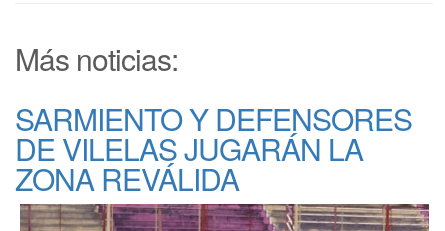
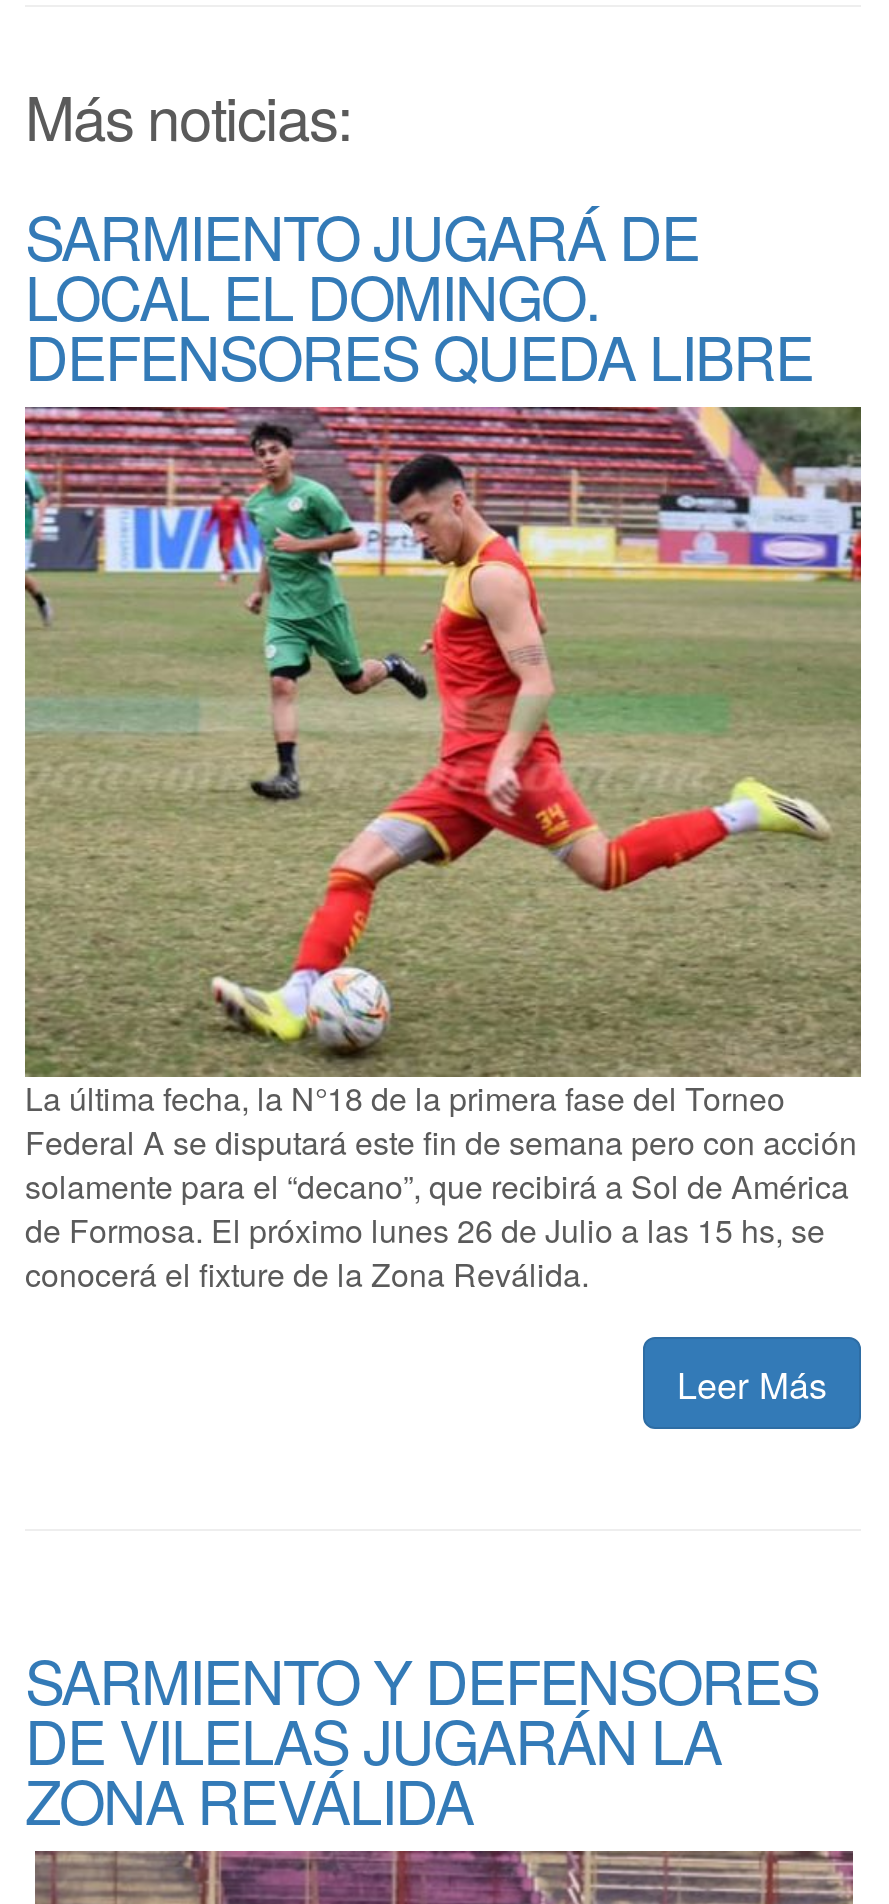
+ [image]
+ La última fecha, la N°18 de la primera fase del Torneo
+ Federal A se disputará este fin de semana pero con acción
+ solamente para el “decano”, que recibirá a Sol de América
+ de Formosa. El próximo lunes 26 de Julio a las 15 hs, se
+ conocerá el fixture de la Zona Reválida.
+ Leer Más

+ SARMIENTO JUGARÁ DE
+ LOCAL EL DOMINGO.
+ DEFENSORES QUEDA LIBRE
